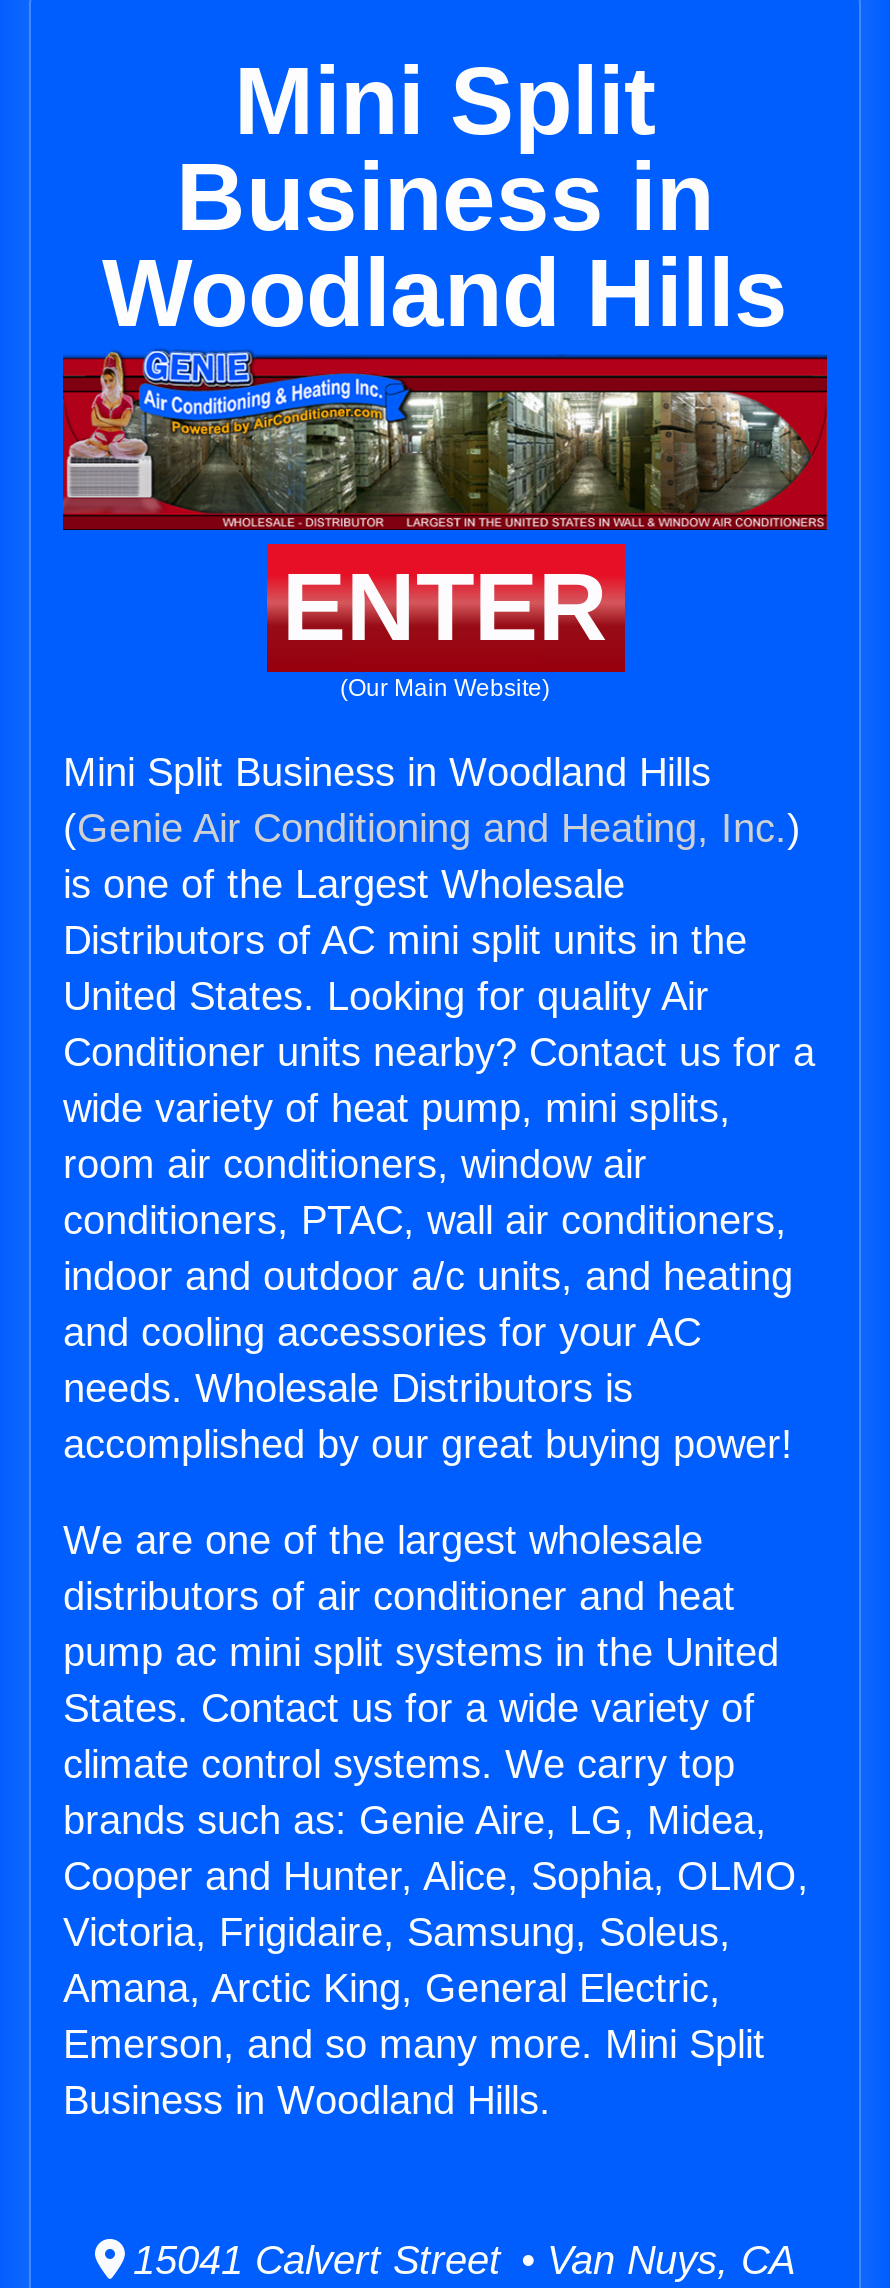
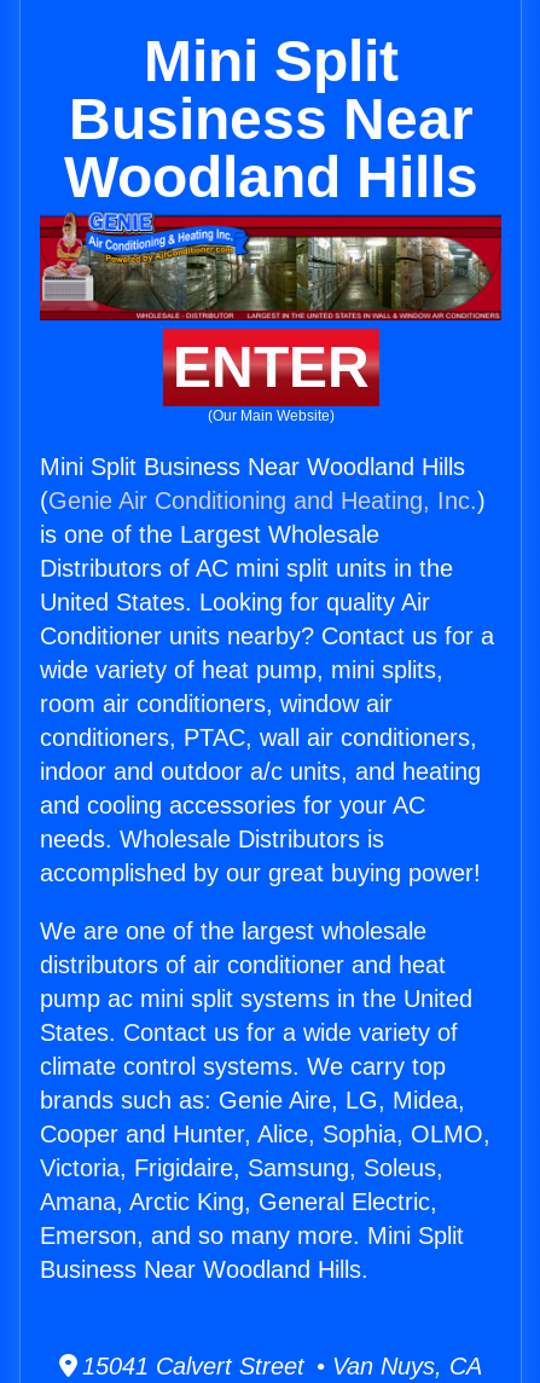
- Business in
+ Business Near

- Mini Split Business in Woodland Hills
+ Mini Split Business Near Woodland Hills

- Business in Woodland Hills.
+ Business Near Woodland Hills.
